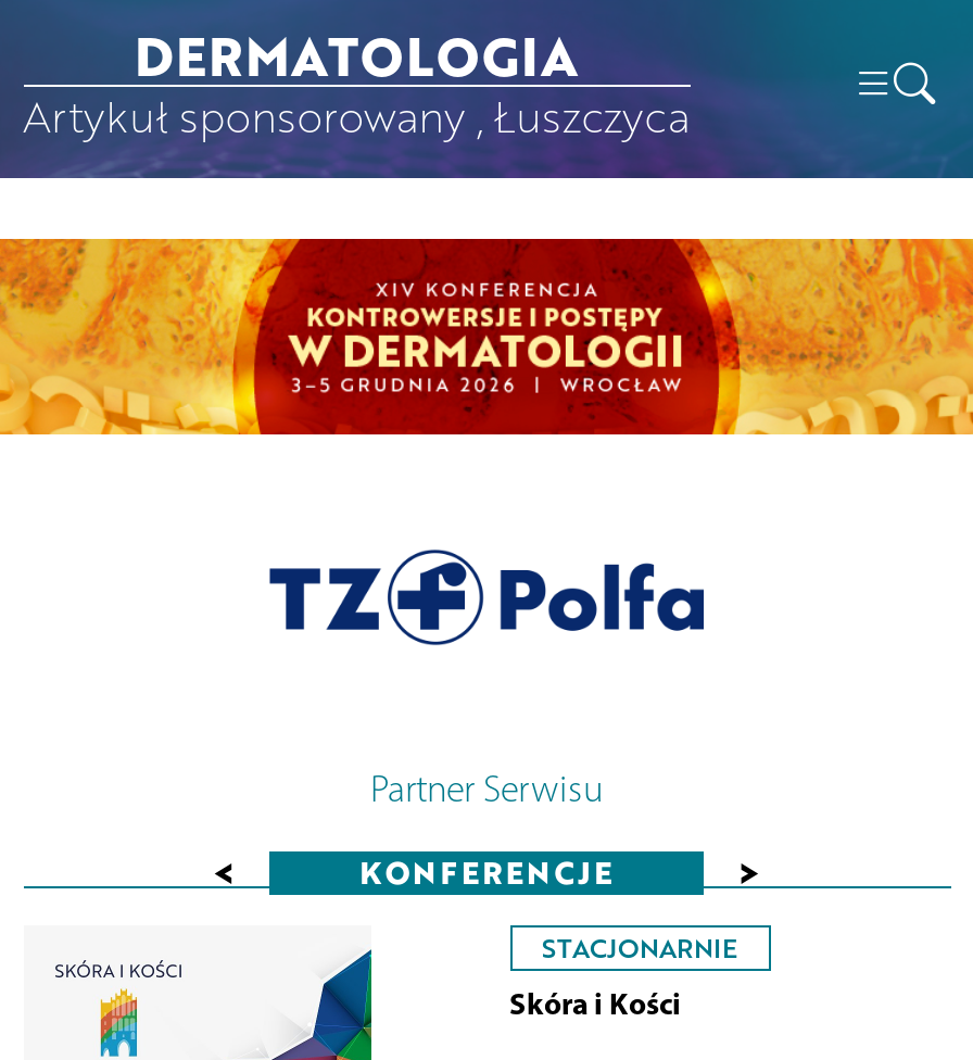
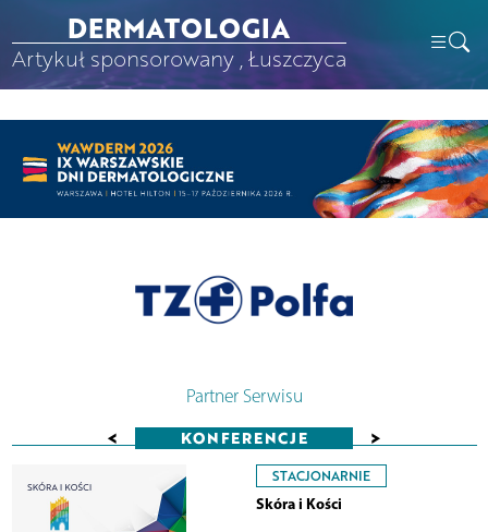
- [image]
+ [image]
